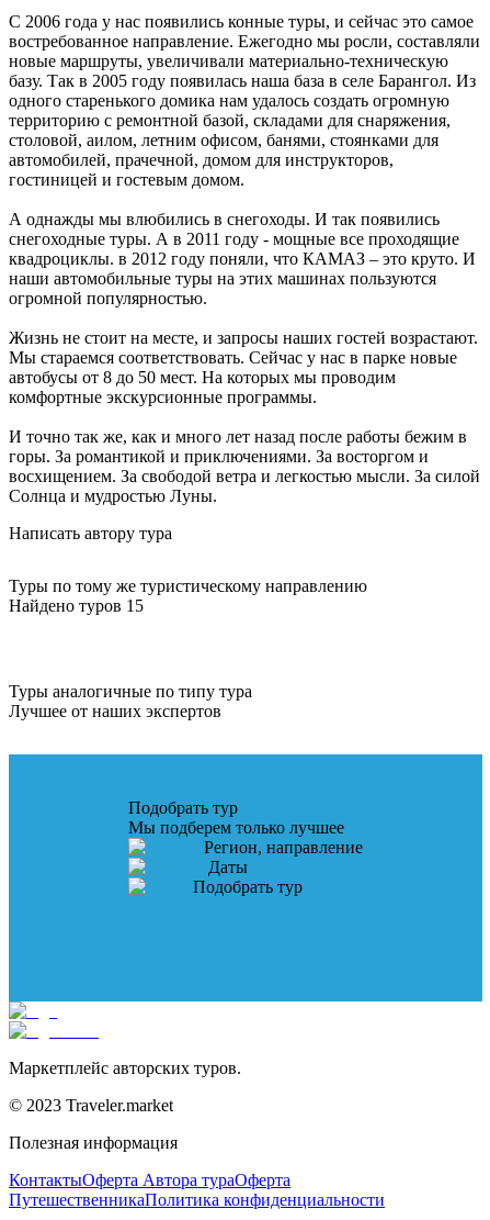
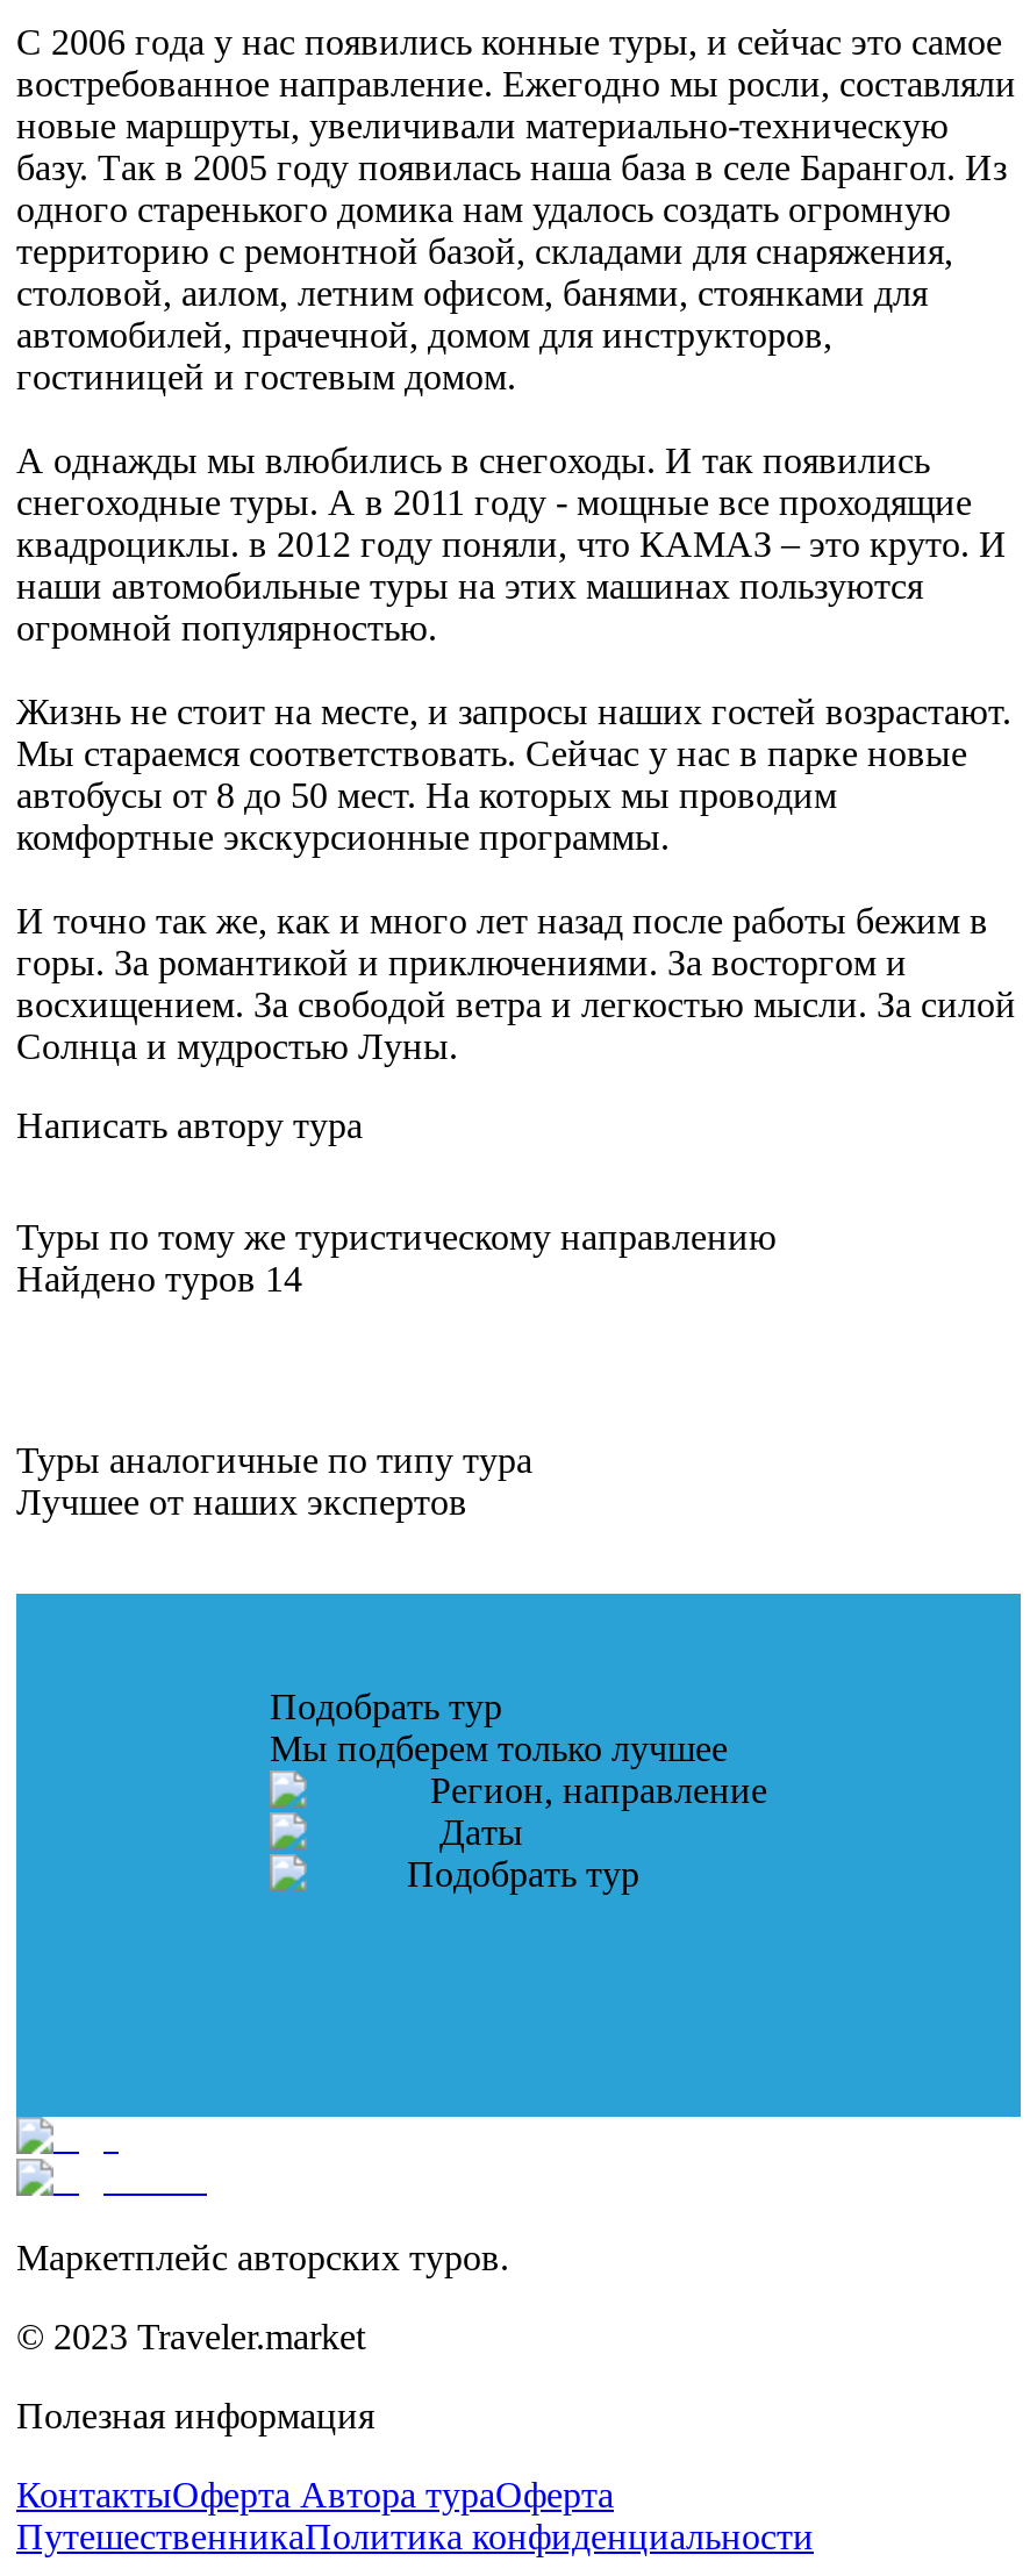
- Найдено туров 15
+ Найдено туров 14
